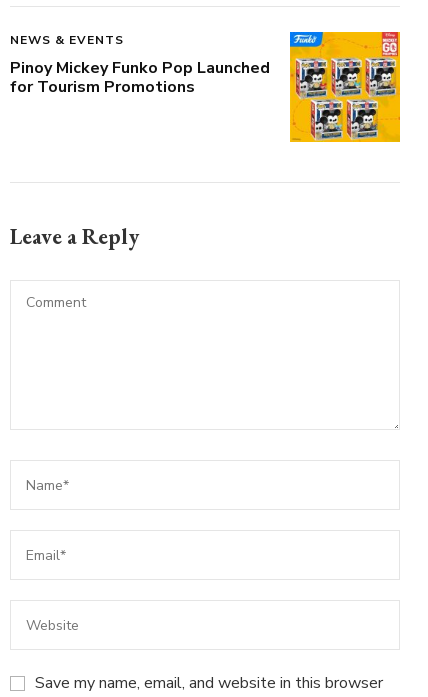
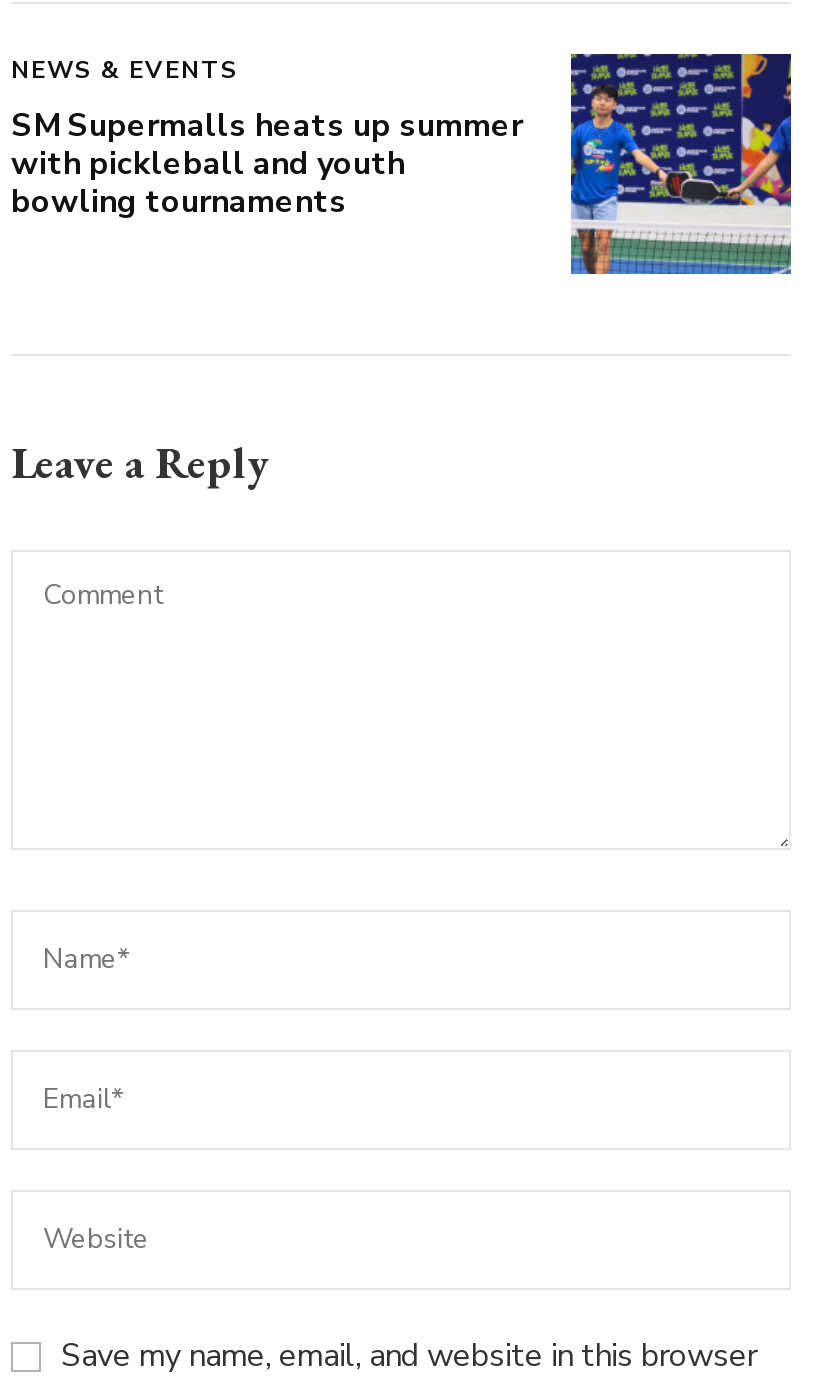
- [image]
- Pinoy Mickey Funko Pop Launched
- for Tourism Promotions
+ [image]
+ SM Supermalls heats up summer
+ with pickleball and youth
+ bowling tournaments
